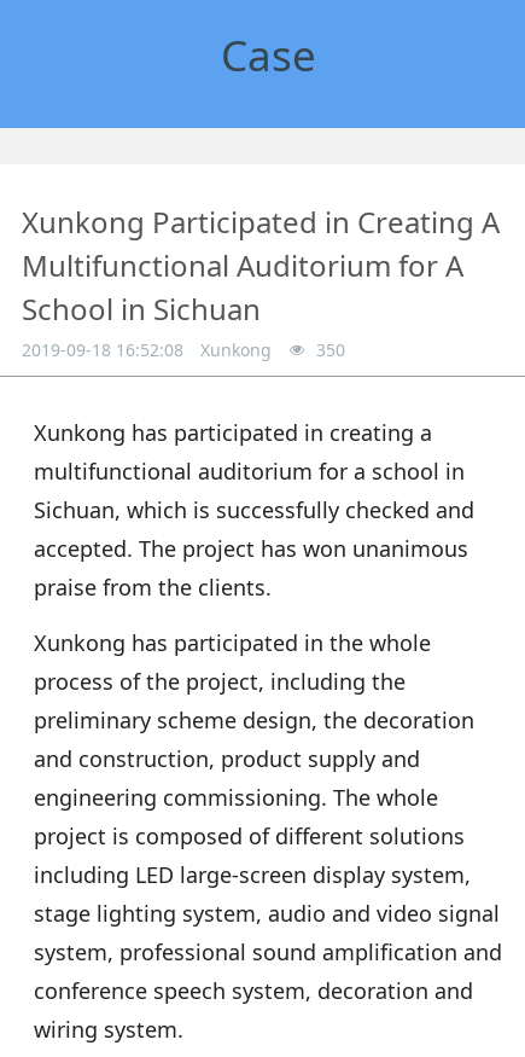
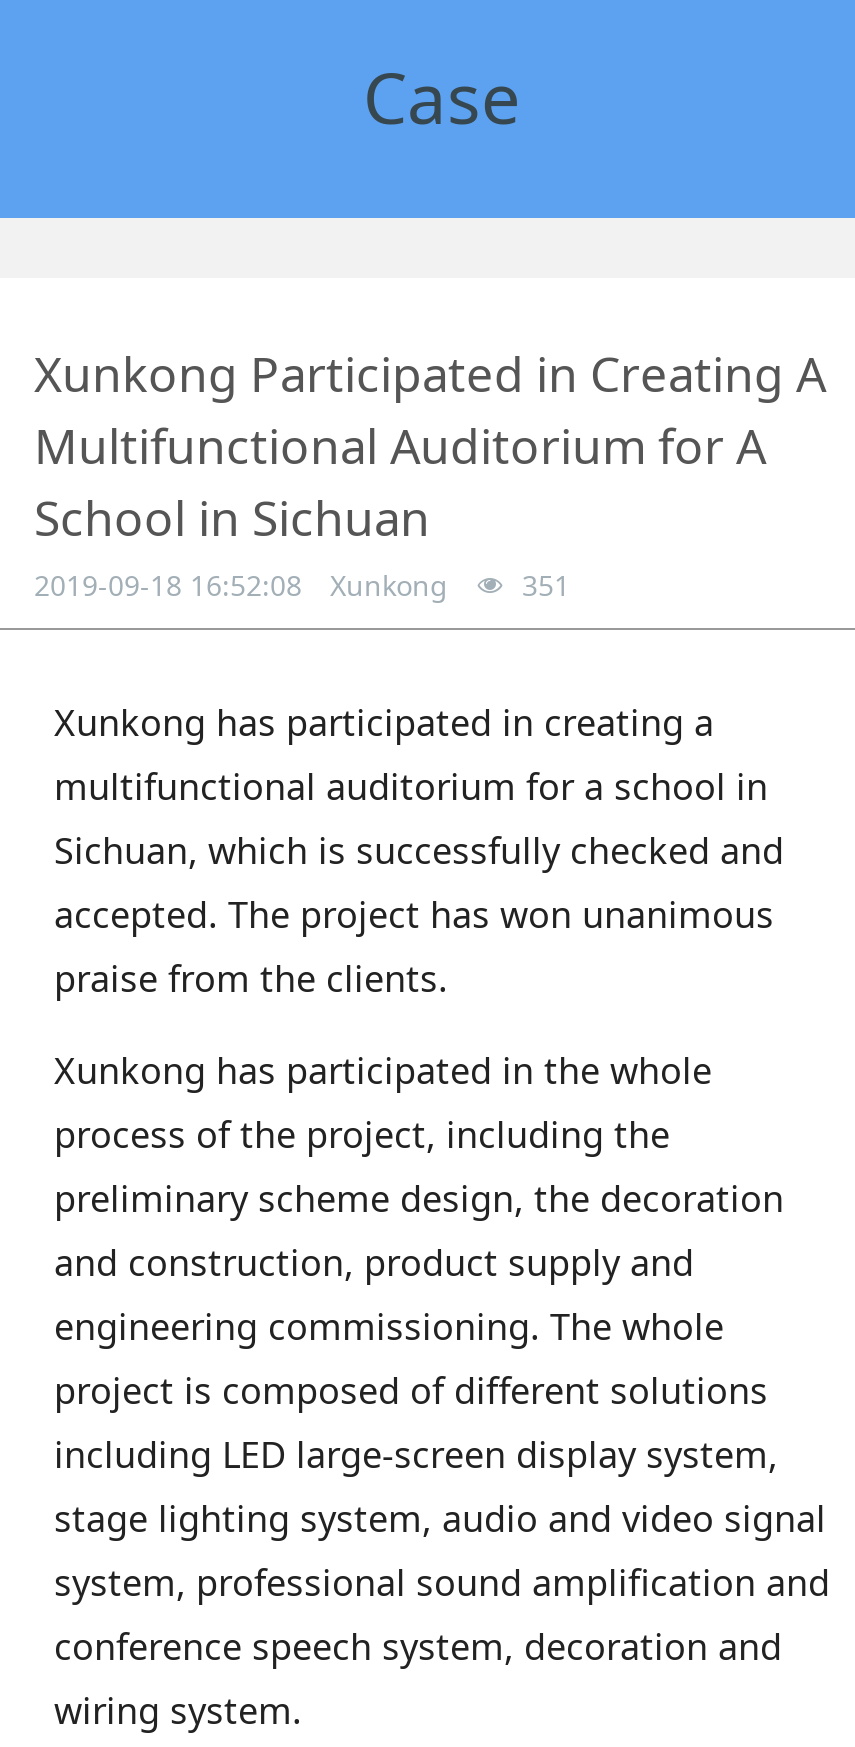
- 2019-09-18 16:52:08 Xunkong 350
+ 2019-09-18 16:52:08 Xunkong 351
